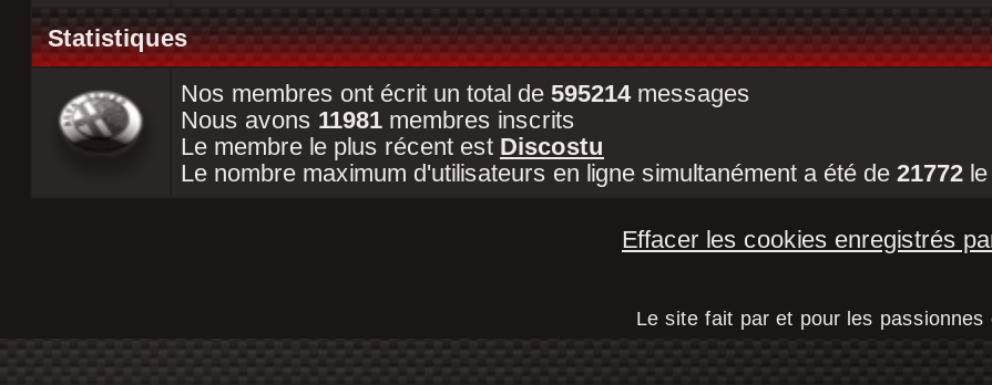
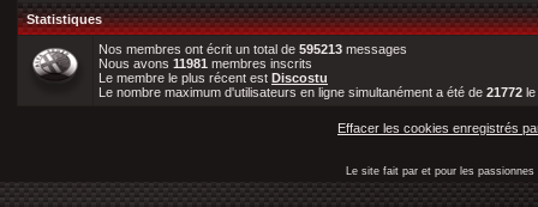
- Nos membres ont écrit un total de 595214 messages
+ Nos membres ont écrit un total de 595213 messages
